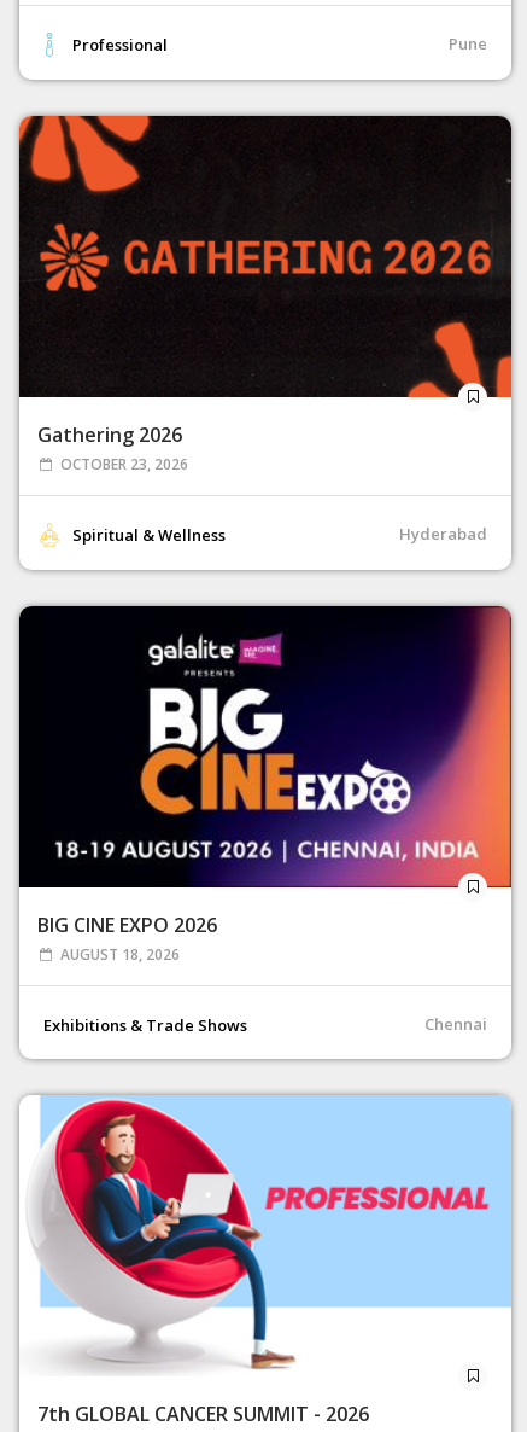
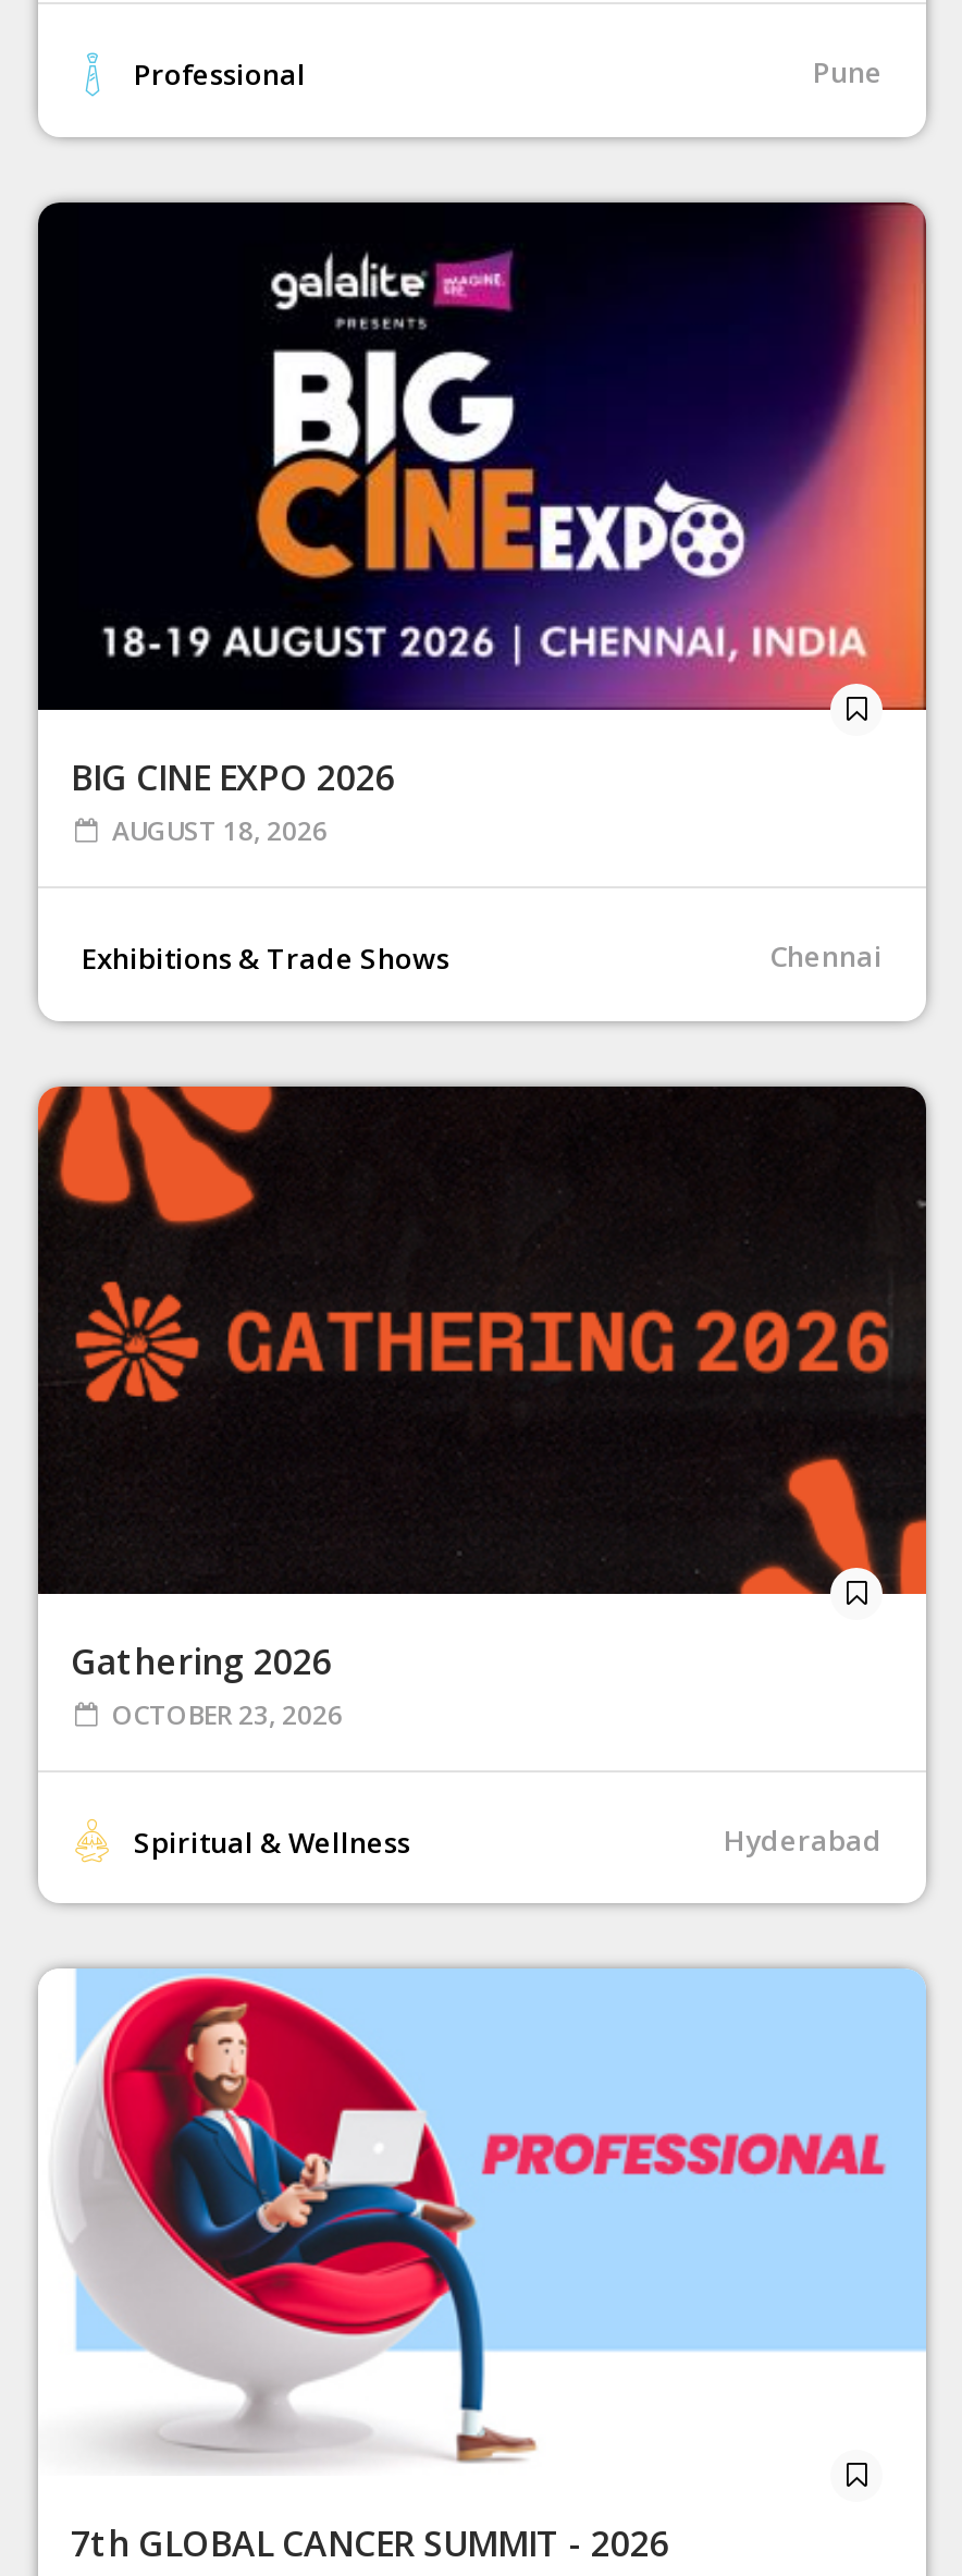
moved down: [image] | Gathering 2026 | OCTOBER 23, 2026 | Hyderabad | Spiritual & Wellness

moved up: [image] | BIG CINE EXPO 2026 | AUGUST 18, 2026 | Chennai | Exhibitions & Trade Shows
